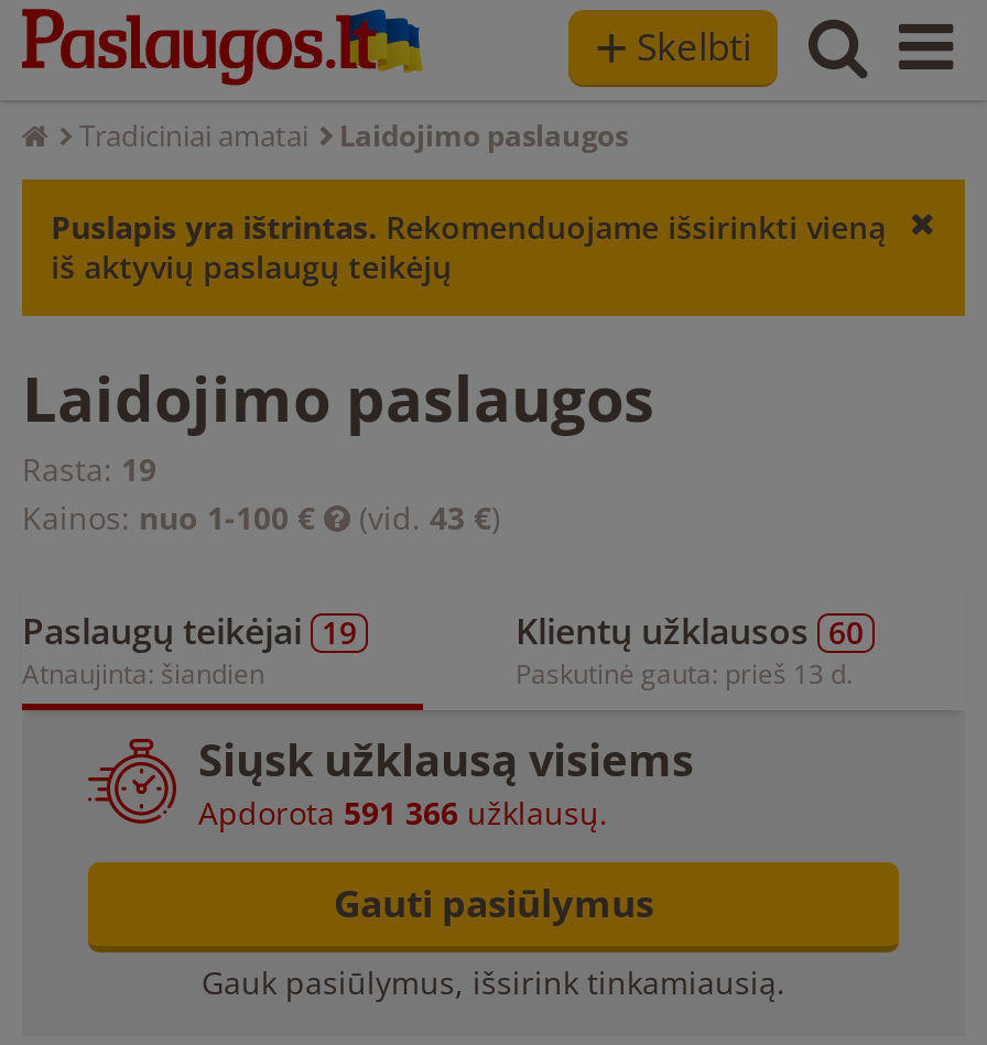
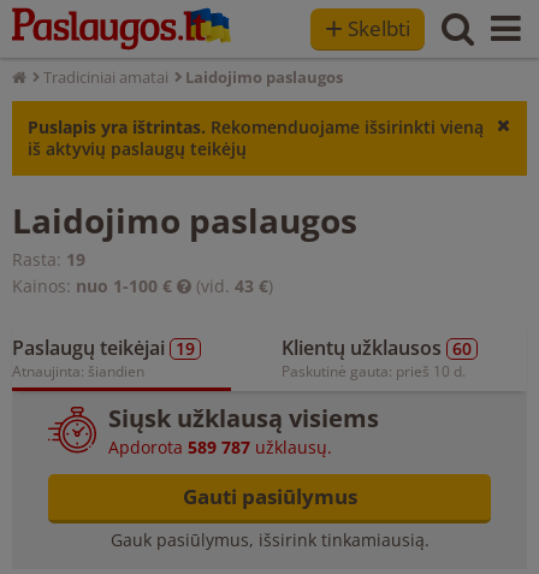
- Paskutinė gauta: prieš 13 d.
+ Paskutinė gauta: prieš 10 d.

- Apdorota 591 366 užklausų.
+ Apdorota 589 787 užklausų.
